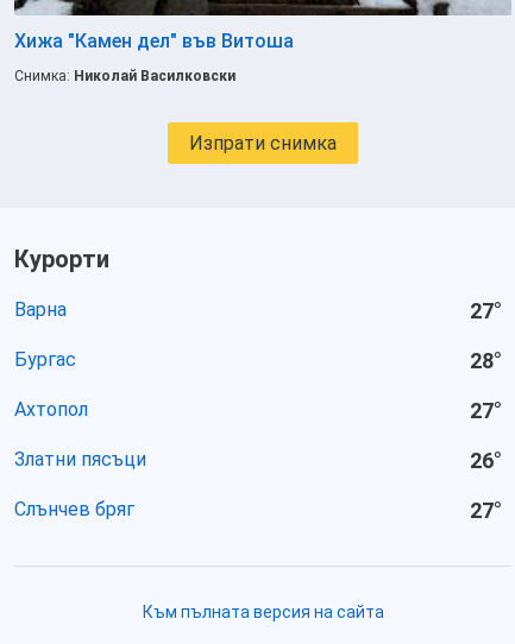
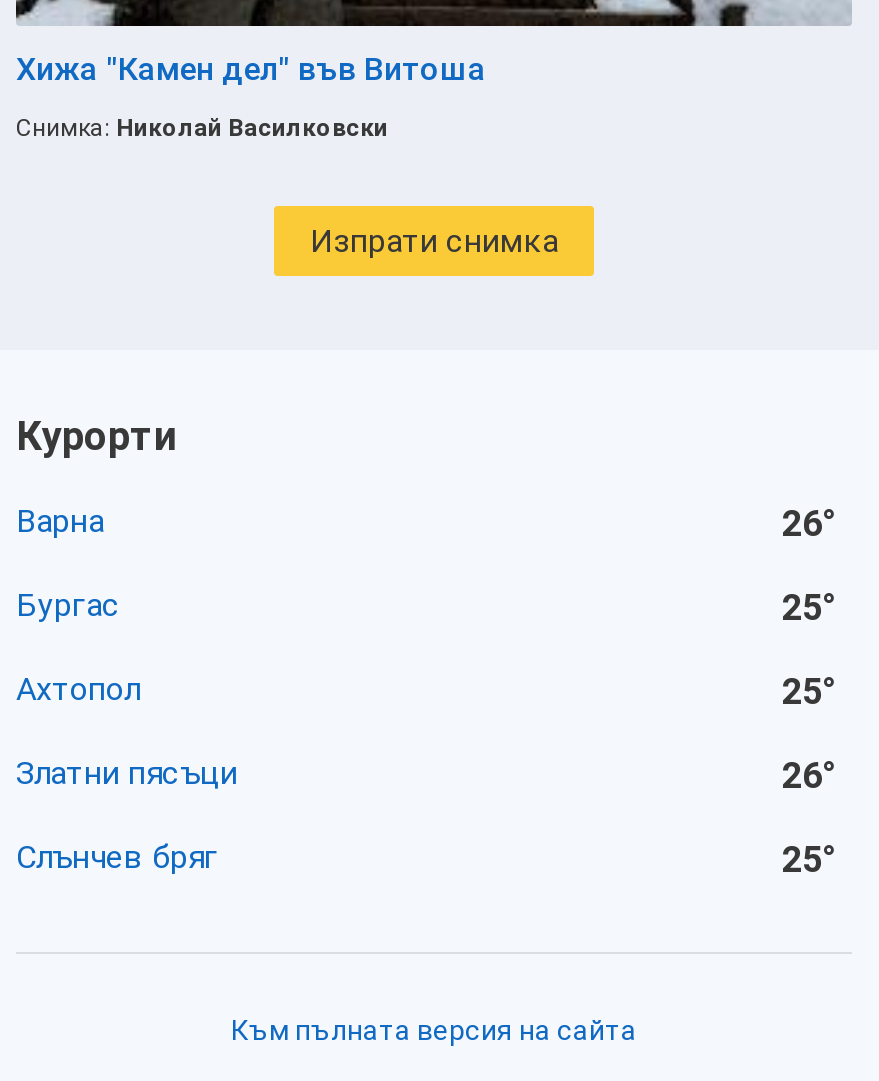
- 27°
+ 26°

- 28°
+ 25°

- 27°
+ 25°

- 27°
+ 25°
